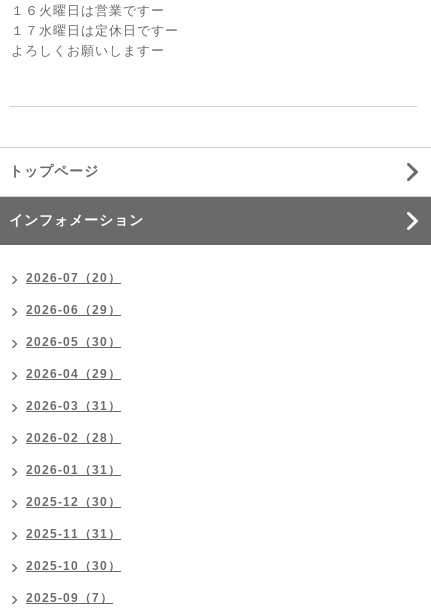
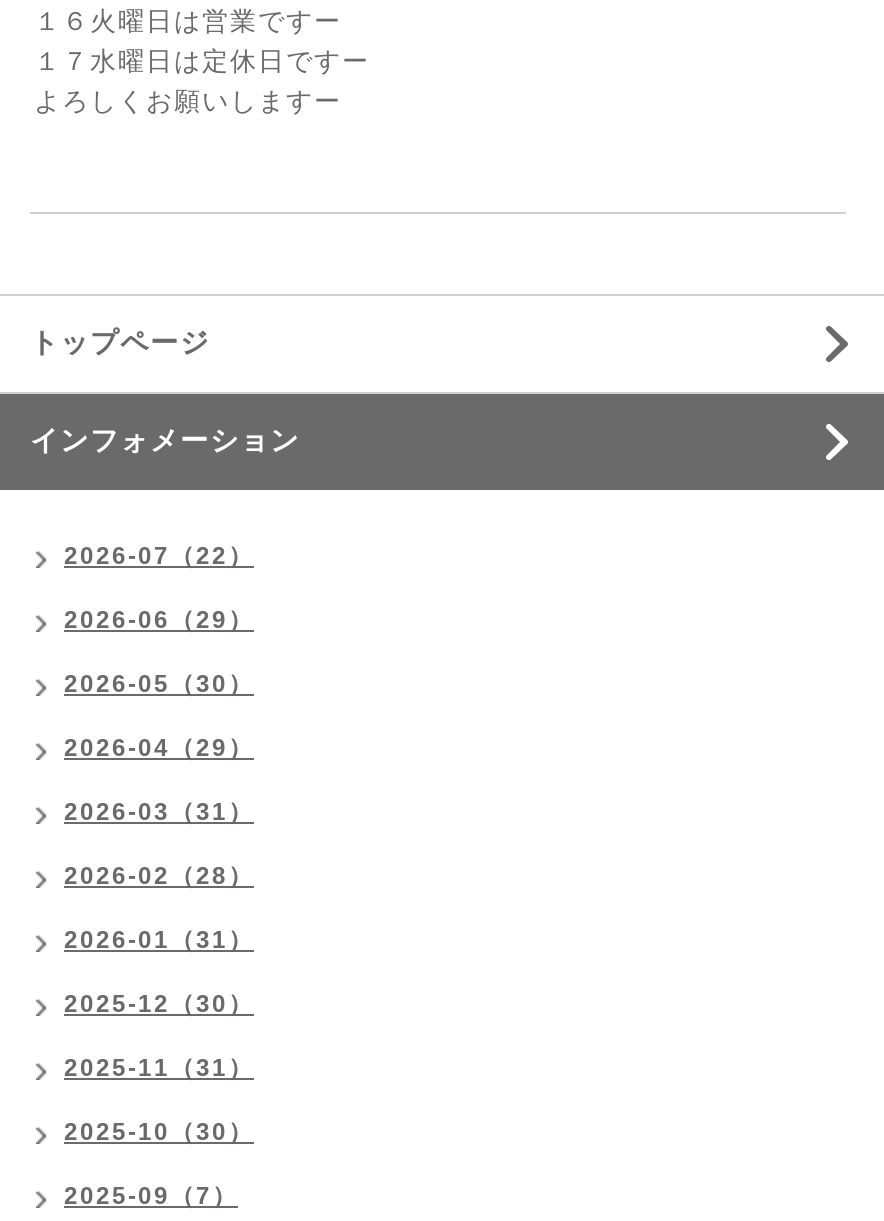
- 2026-07（20）
+ 2026-07（22）
